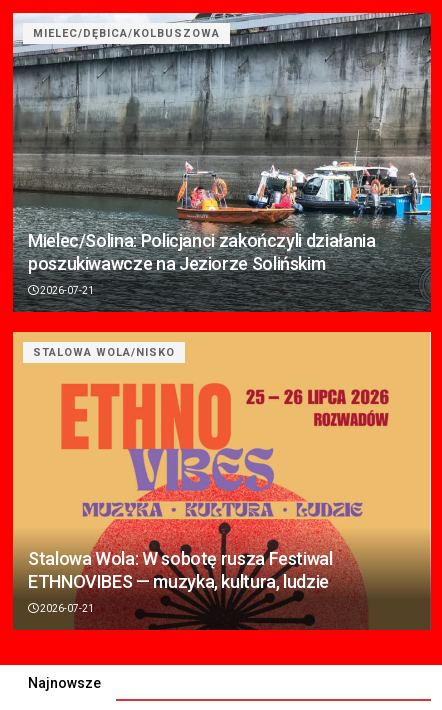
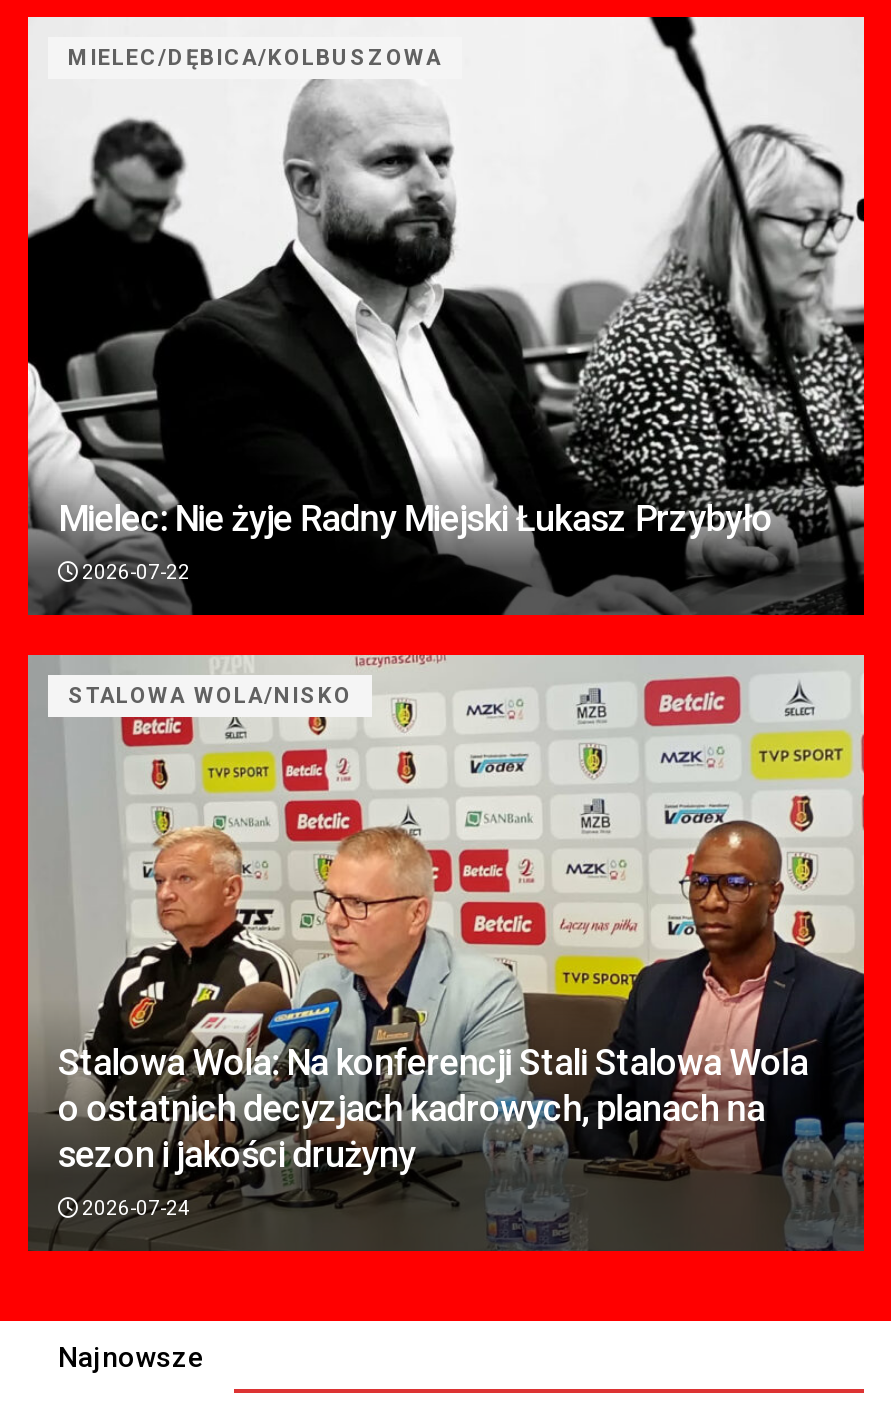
- [image]
- Mielec/Solina: Policjanci zakończyli działania
- poszukiwawcze na Jeziorze Solińskim
+ [image]
+ Mielec: Nie żyje Radny Miejski Łukasz Przybyło

- 2026-07-21
+ 2026-07-22

- [image]
- Stalowa Wola: W sobotę rusza Festiwal
- ETHNOVIBES — muzyka, kultura, ludzie
+ [image]
+ Stalowa Wola: Na konferencji Stali Stalowa Wola
+ o ostatnich decyzjach kadrowych, planach na
+ sezon i jakości drużyny

- 2026-07-21
+ 2026-07-24
